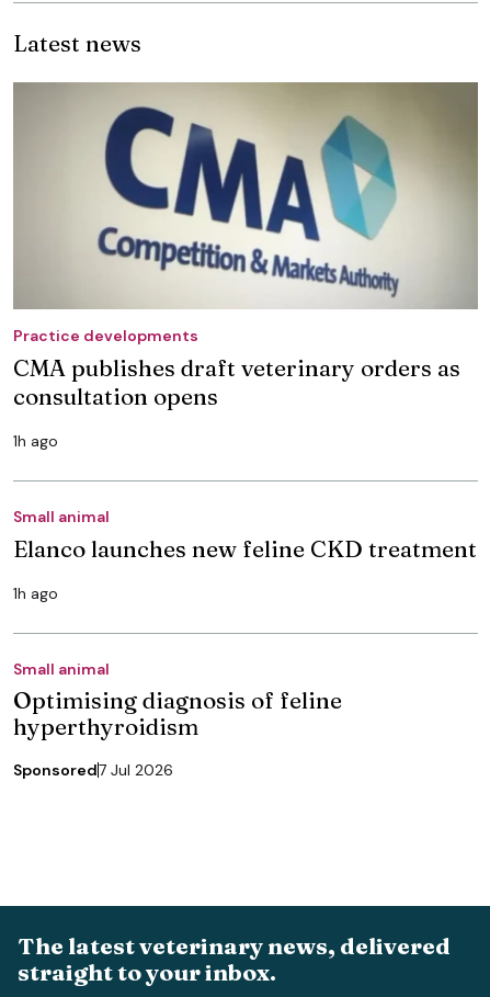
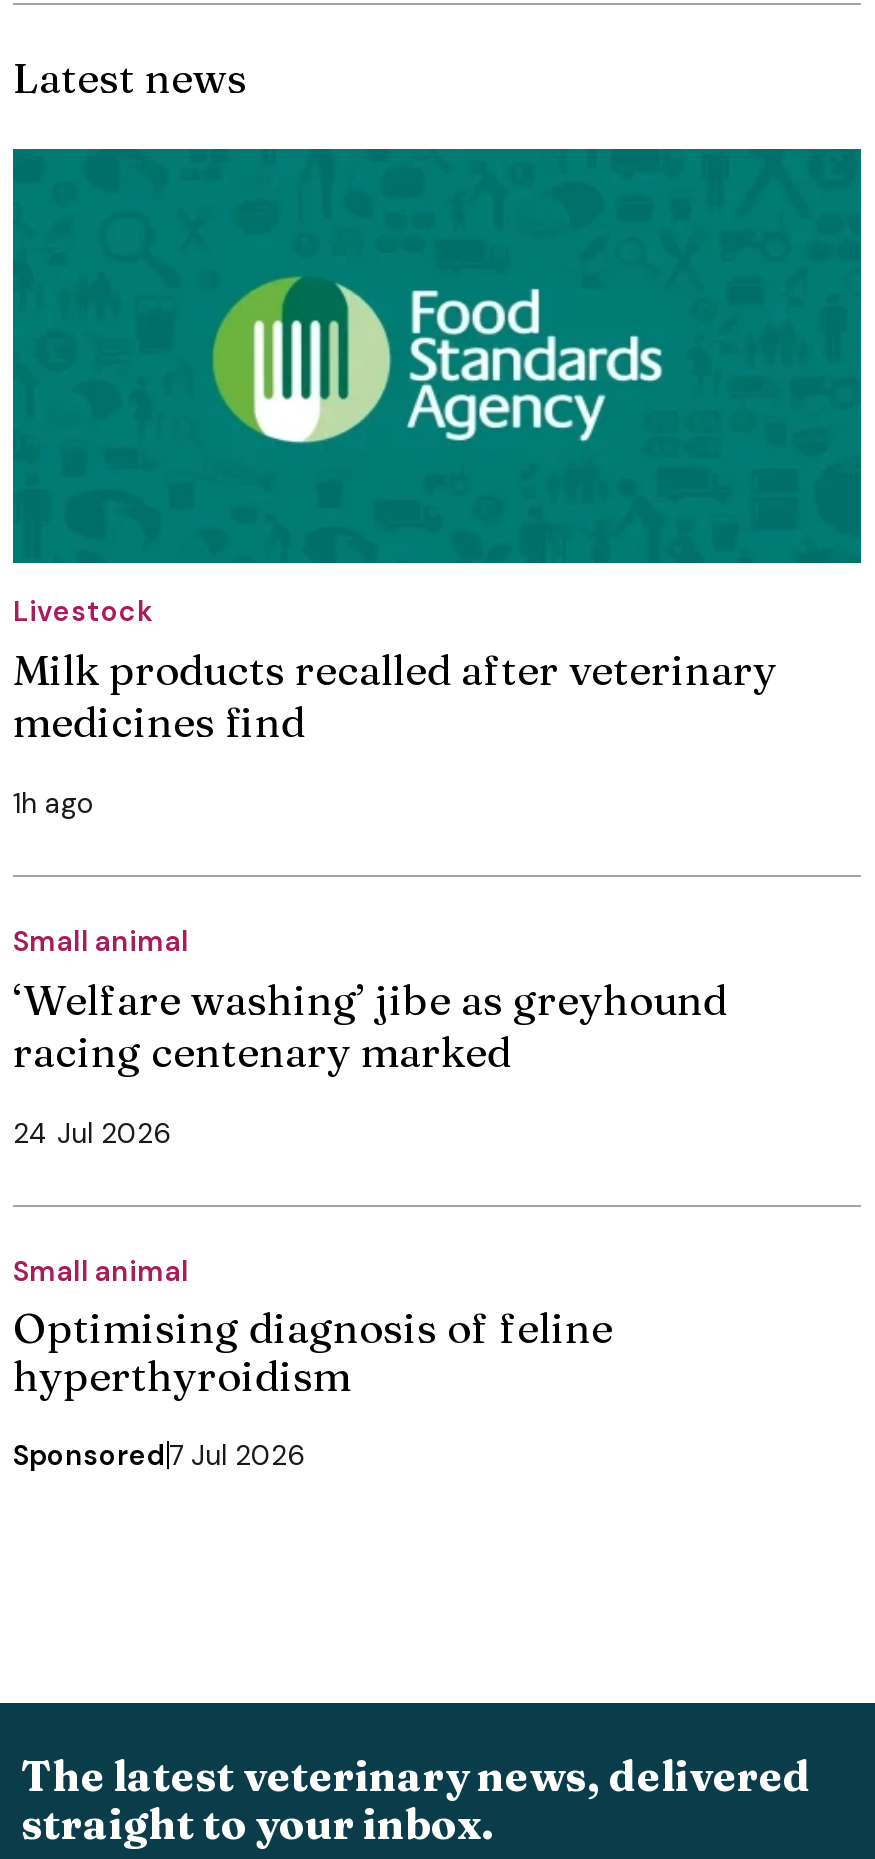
- [image]
- Practice developments
- CMA publishes draft veterinary orders as
- consultation opens
+ [image]
+ Livestock
+ Milk products recalled after veterinary
+ medicines find

- Elanco launches new feline CKD treatment
+ ‘Welfare washing’ jibe as greyhound
+ racing centenary marked

- 1h ago
+ 24 Jul 2026
